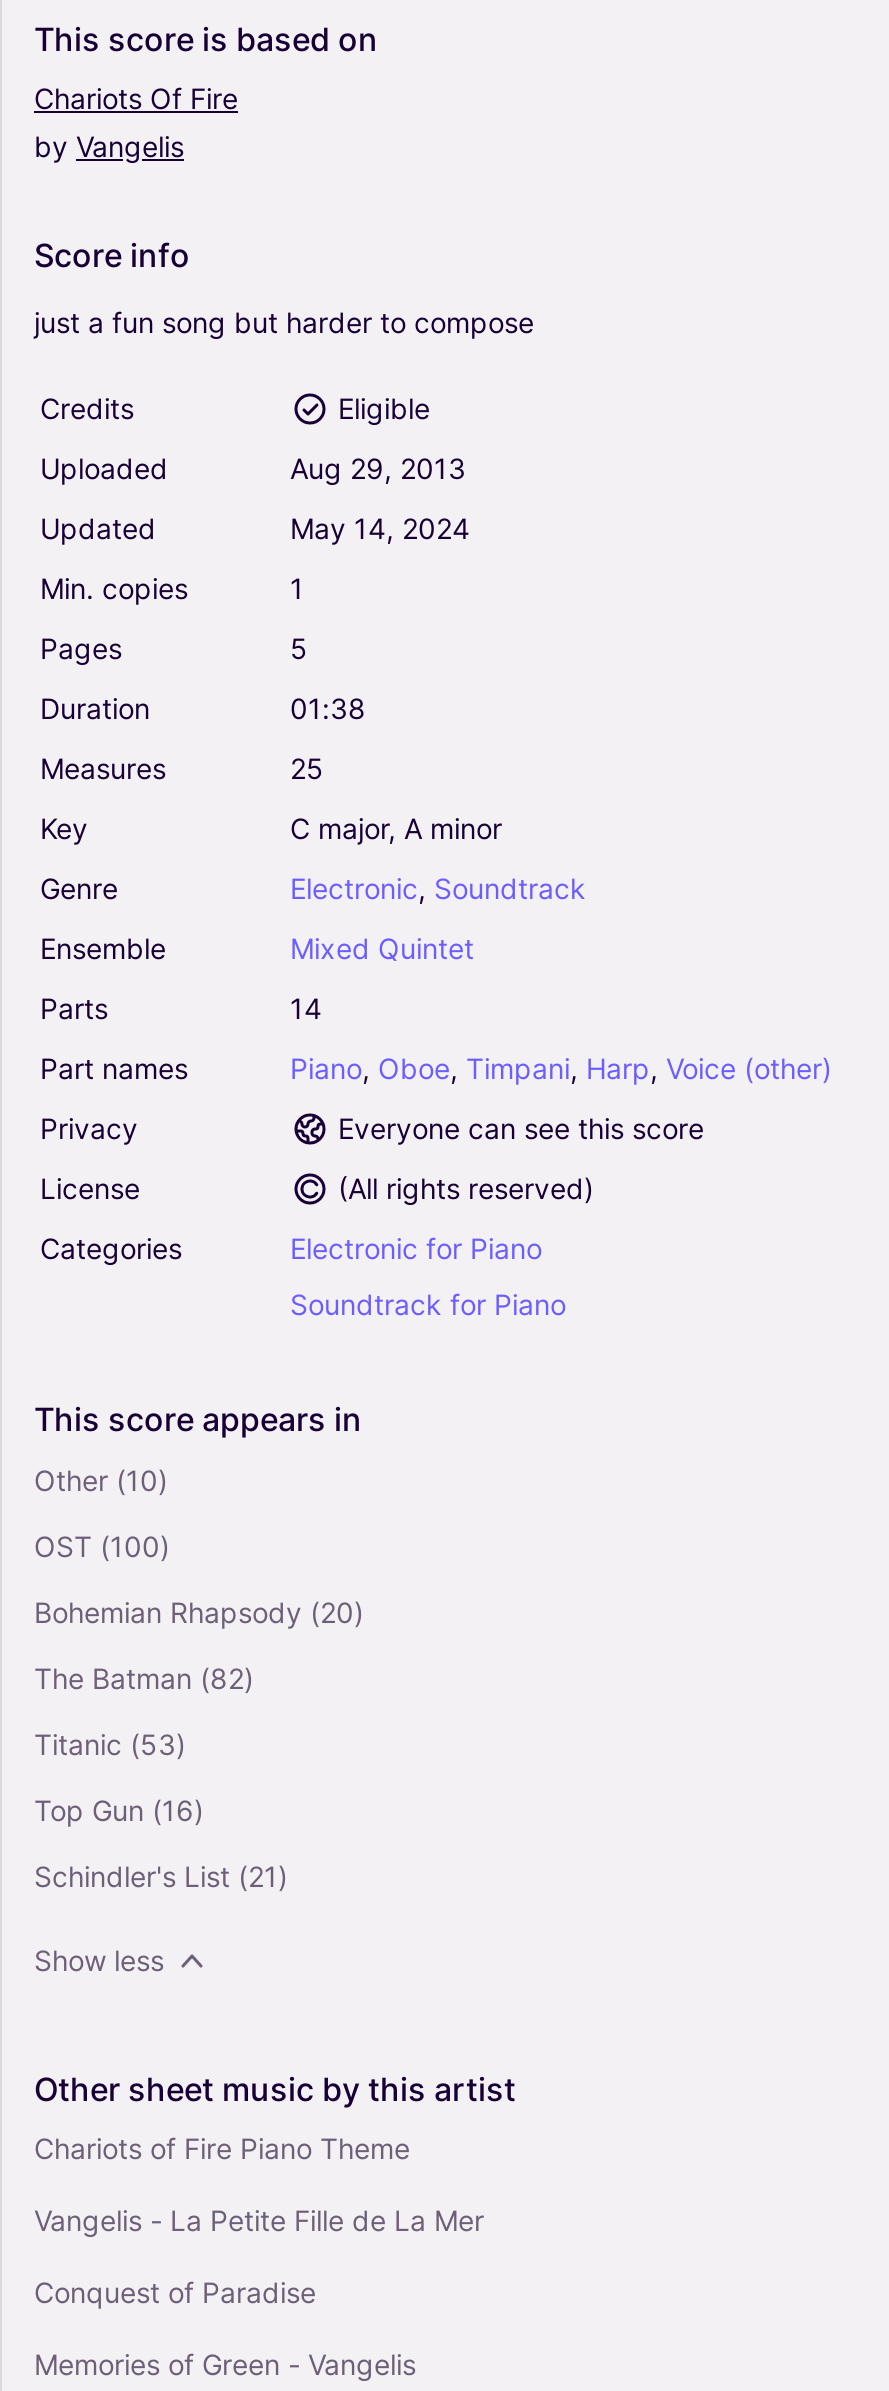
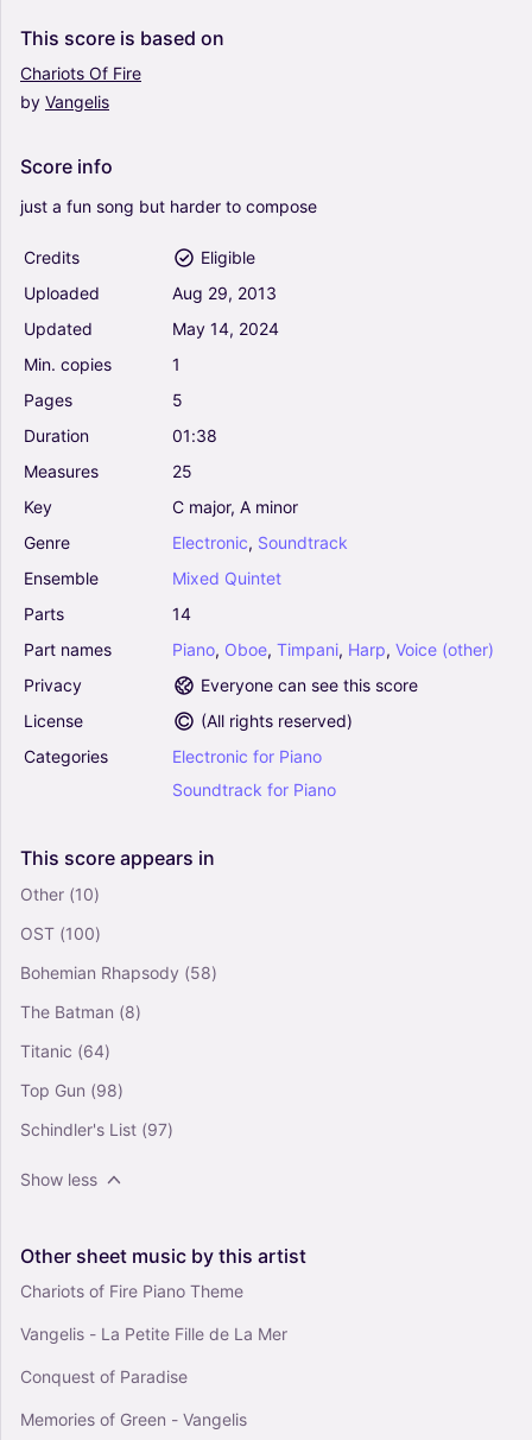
- Bohemian Rhapsody (20)
+ Bohemian Rhapsody (58)

- The Batman (82)
+ The Batman (8)

- Titanic (53)
+ Titanic (64)

- Top Gun (16)
+ Top Gun (98)

- Schindler's List (21)
+ Schindler's List (97)
